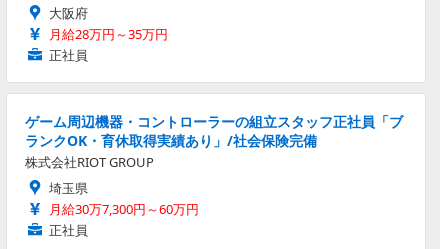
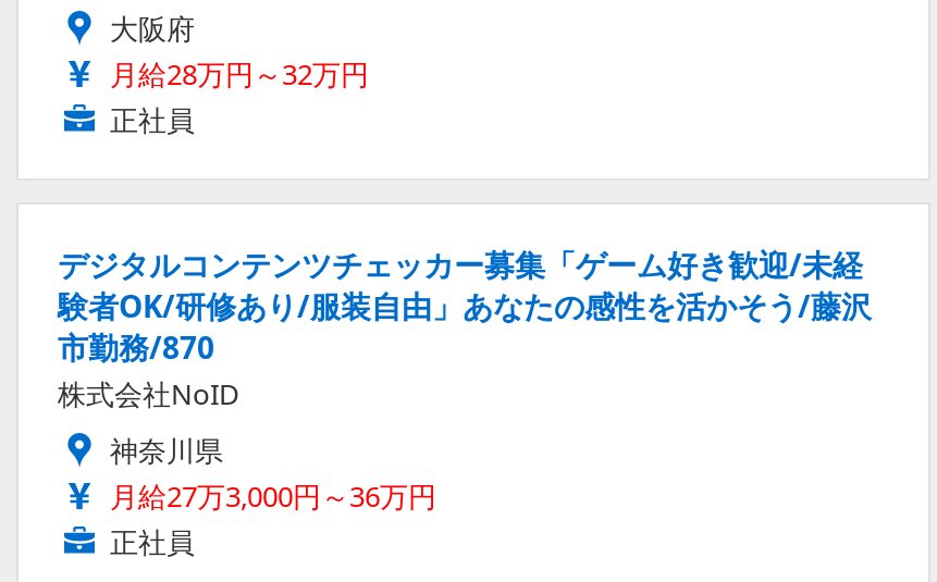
- 月給28万円～35万円
+ 月給28万円～32万円

- ゲーム周辺機器・コントローラーの組立スタッフ正社員「ブ
- ランクOK・育休取得実績あり」/社会保険完備
- 株式会社RIOT GROUP
- 埼玉県
- 月給30万7,300円～60万円
+ デジタルコンテンツチェッカー募集「ゲーム好き歓迎/未経
+ 験者OK/研修あり/服装自由」あなたの感性を活かそう/藤沢
+ 市勤務/870
+ 株式会社NoID
+ 神奈川県
+ 月給27万3,000円～36万円
